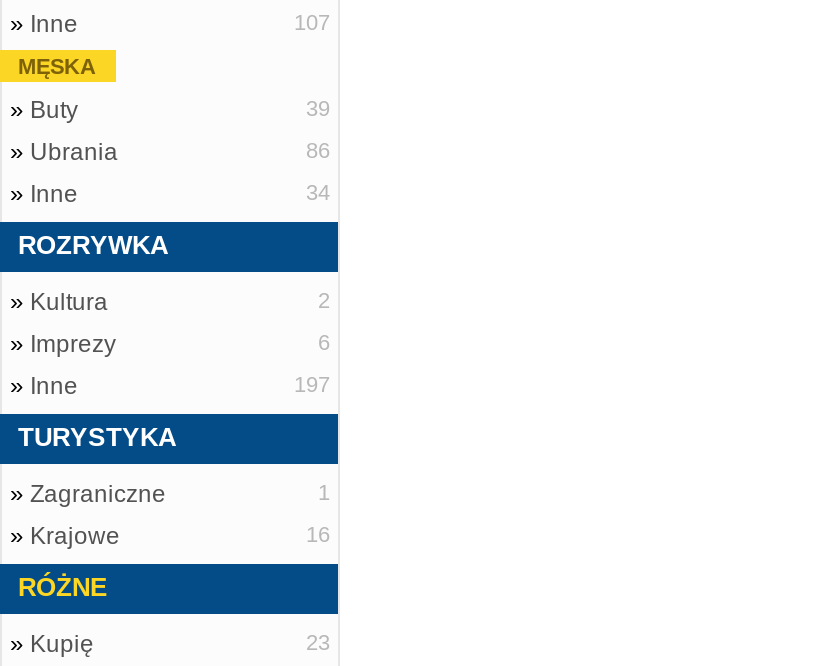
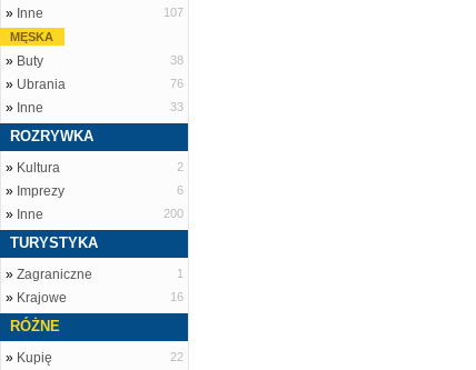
- 39
+ 38

- 86
+ 76

- 34
+ 33

- 197
+ 200

- 23
+ 22
